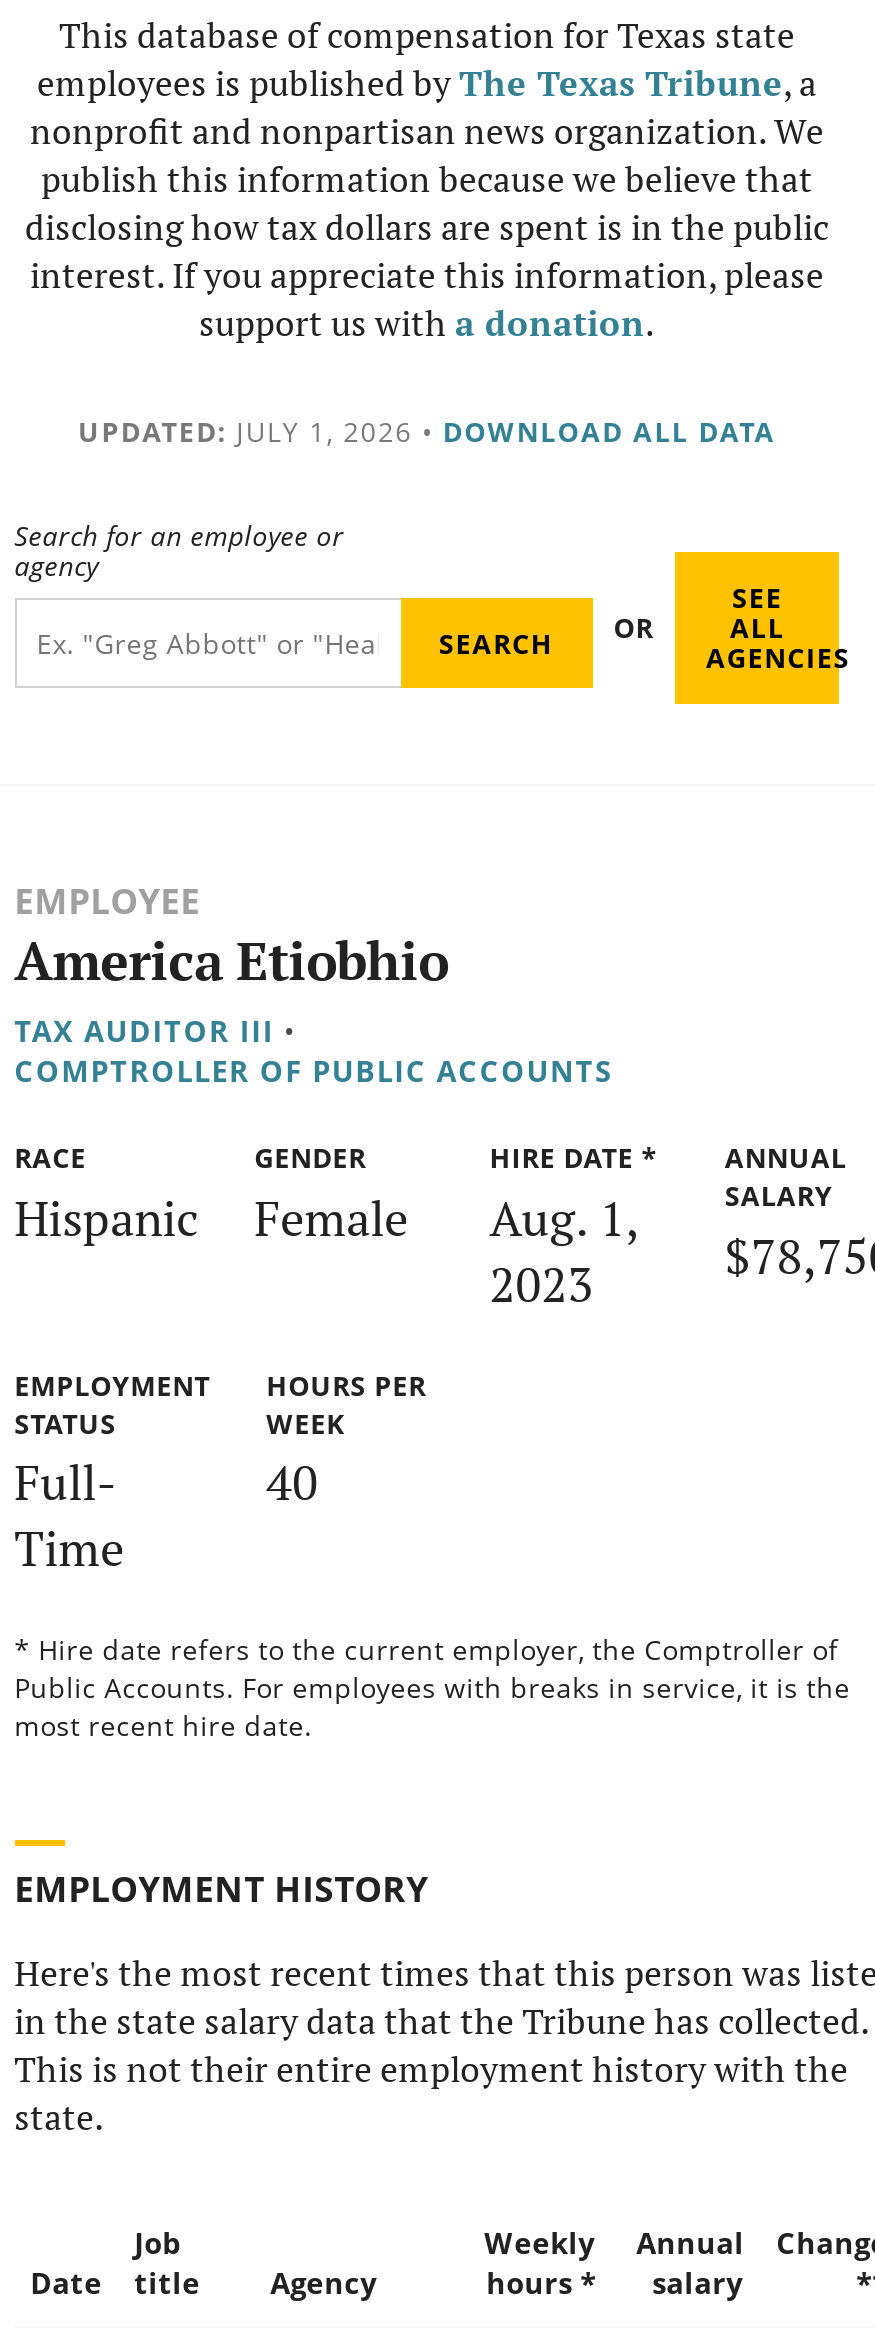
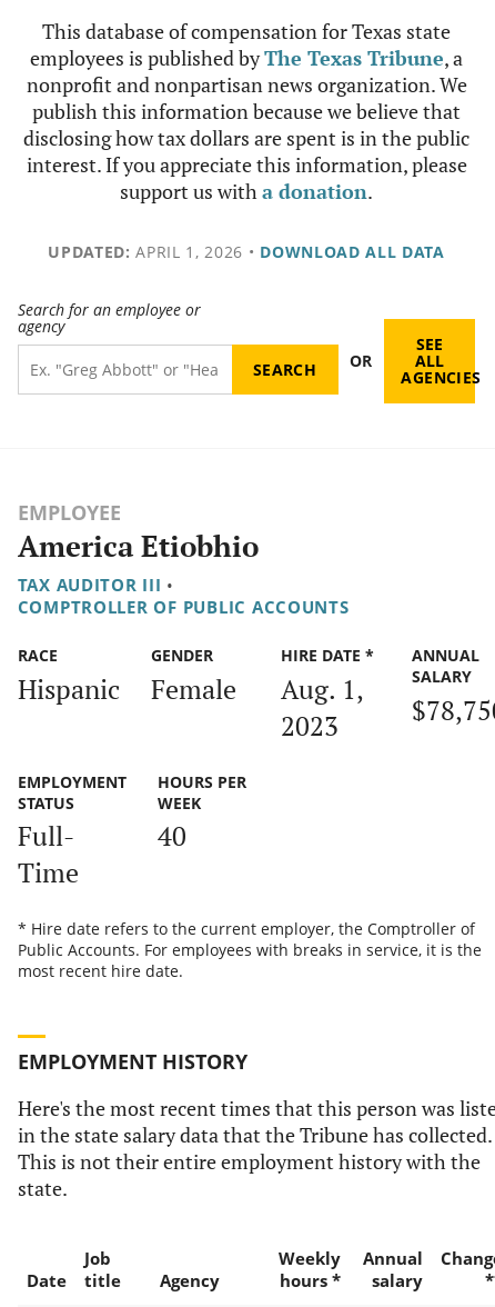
- UPDATED: JULY 1, 2026 • DOWNLOAD ALL DATA
+ UPDATED: APRIL 1, 2026 • DOWNLOAD ALL DATA
